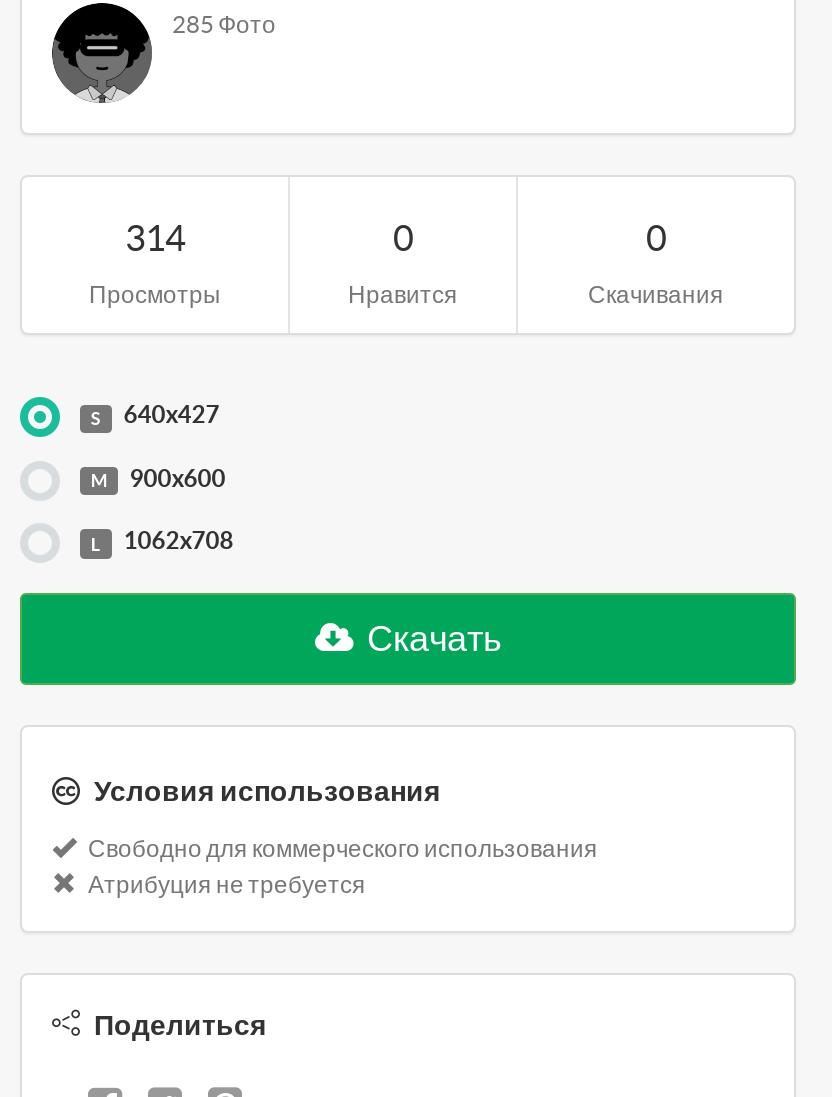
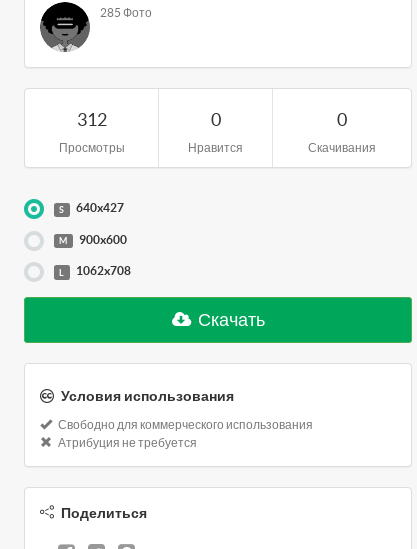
- 314
+ 312
